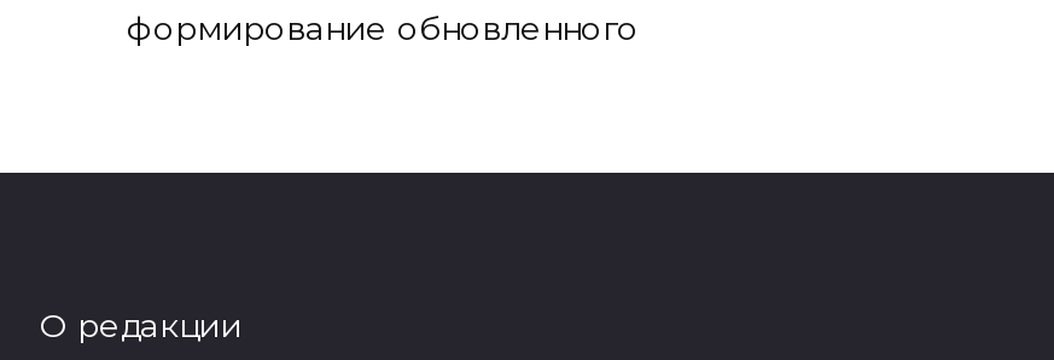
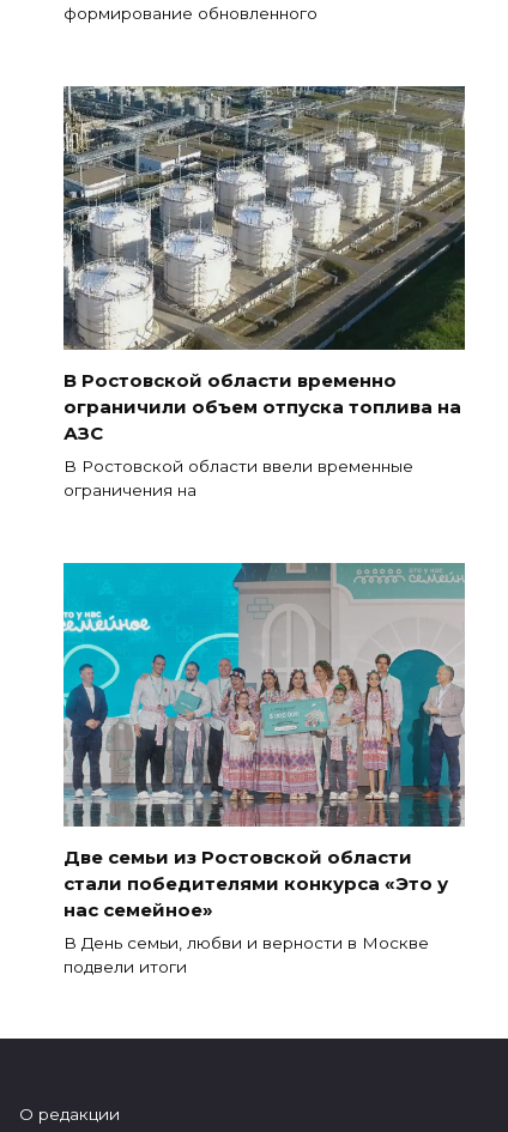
+ [image]
+ В Ростовской области временно
+ ограничили объем отпуска топлива на
+ АЗС
+ В Ростовской области ввели временные
+ ограничения на

+ [image]
+ Две семьи из Ростовской области
+ стали победителями конкурса «Это у
+ нас семейное»
+ В День семьи, любви и верности в Москве
+ подвели итоги
